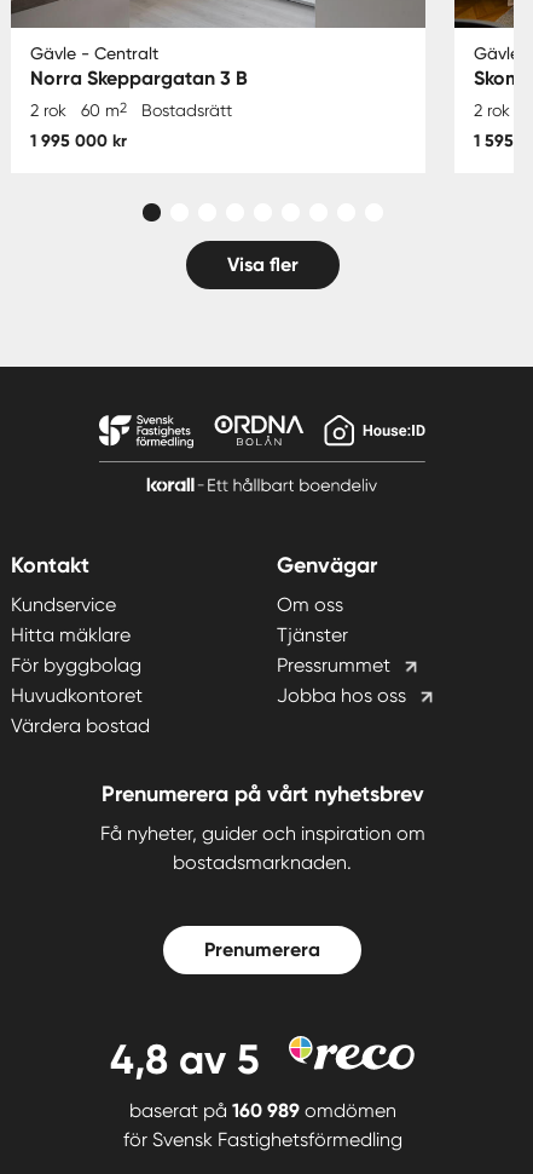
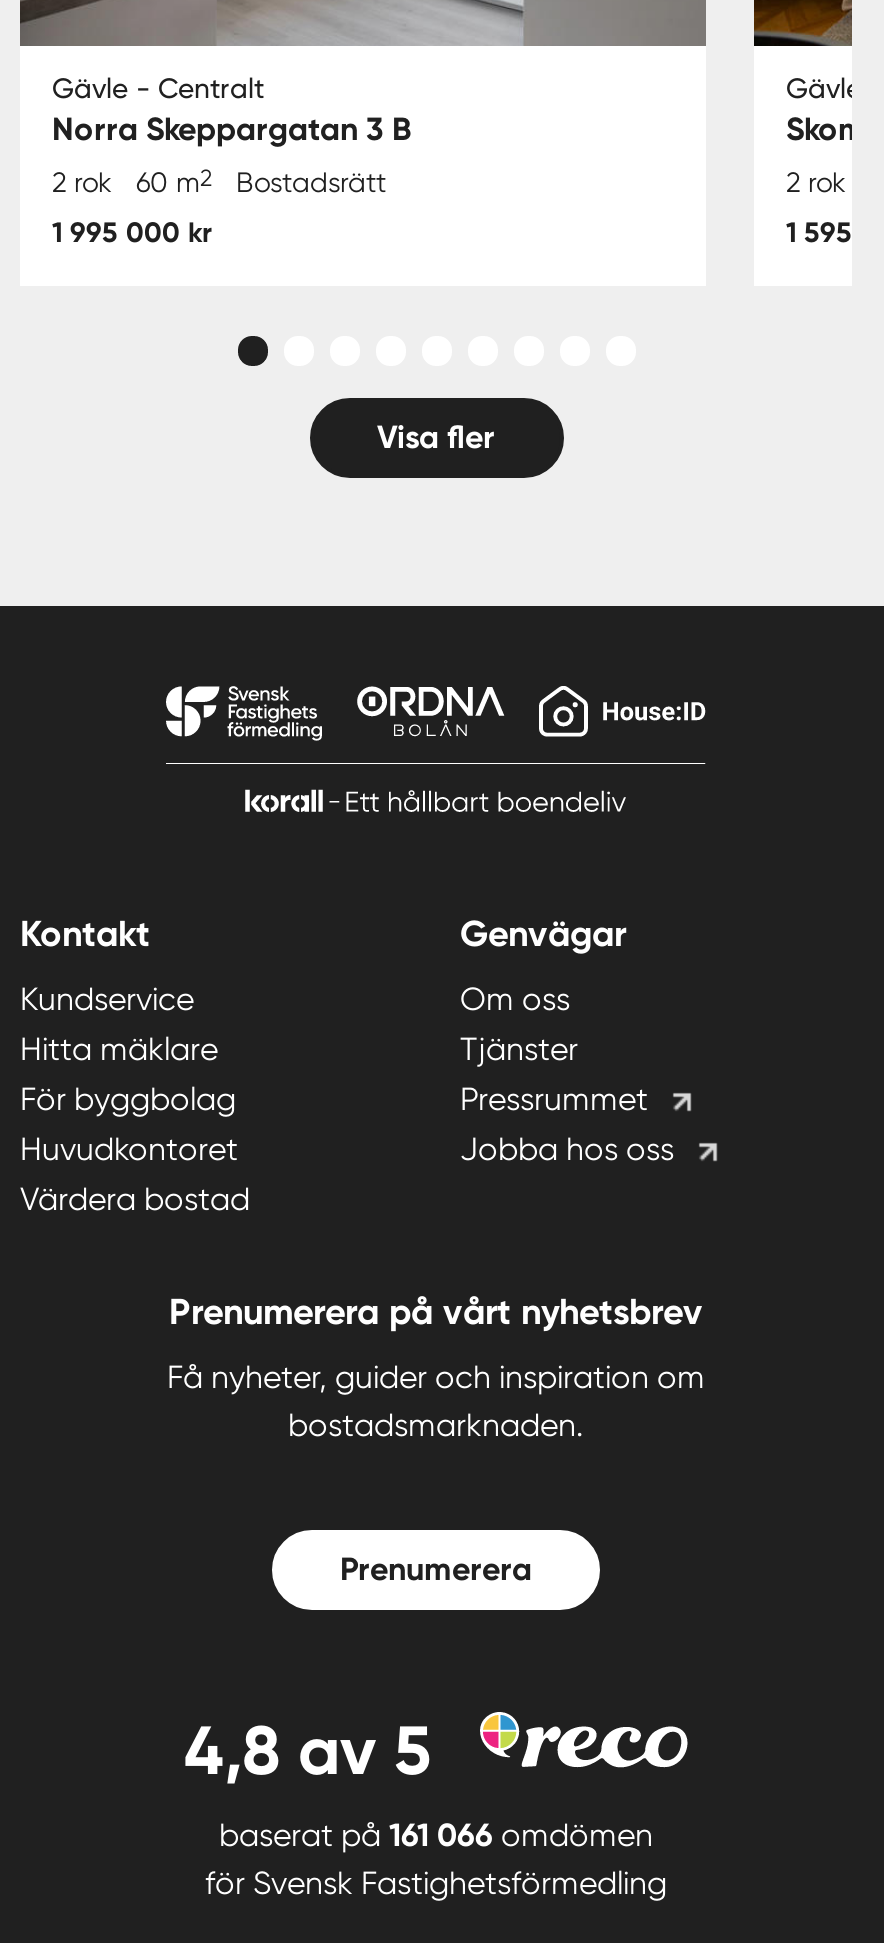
- baserat på 160 989 omdömen
+ baserat på 161 066 omdömen
